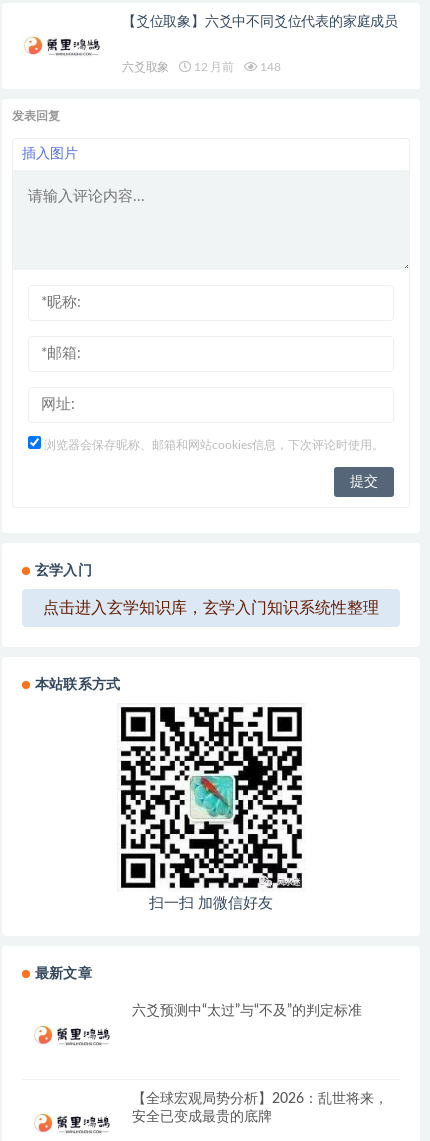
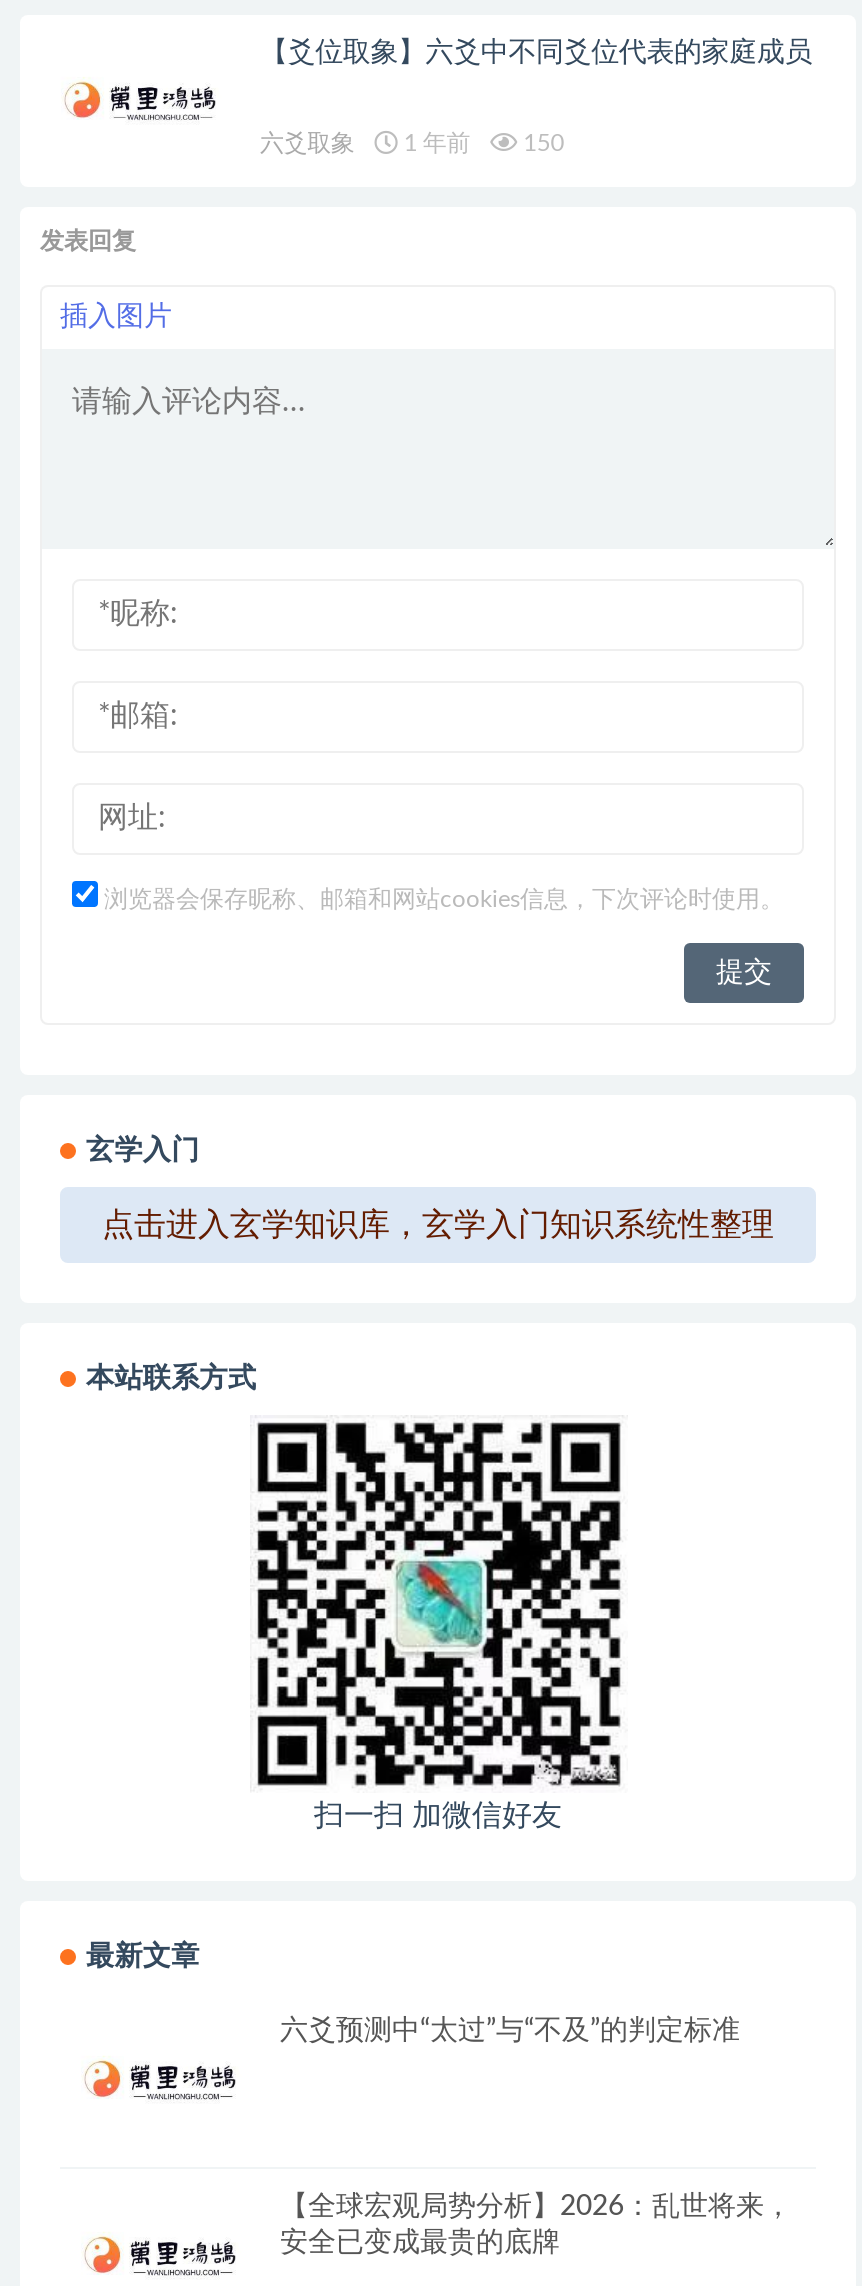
- 12 月前
+ 1 年前

- 148
+ 150
